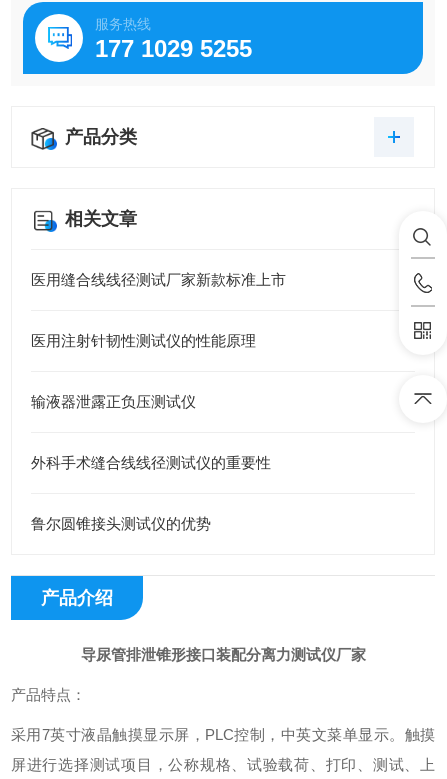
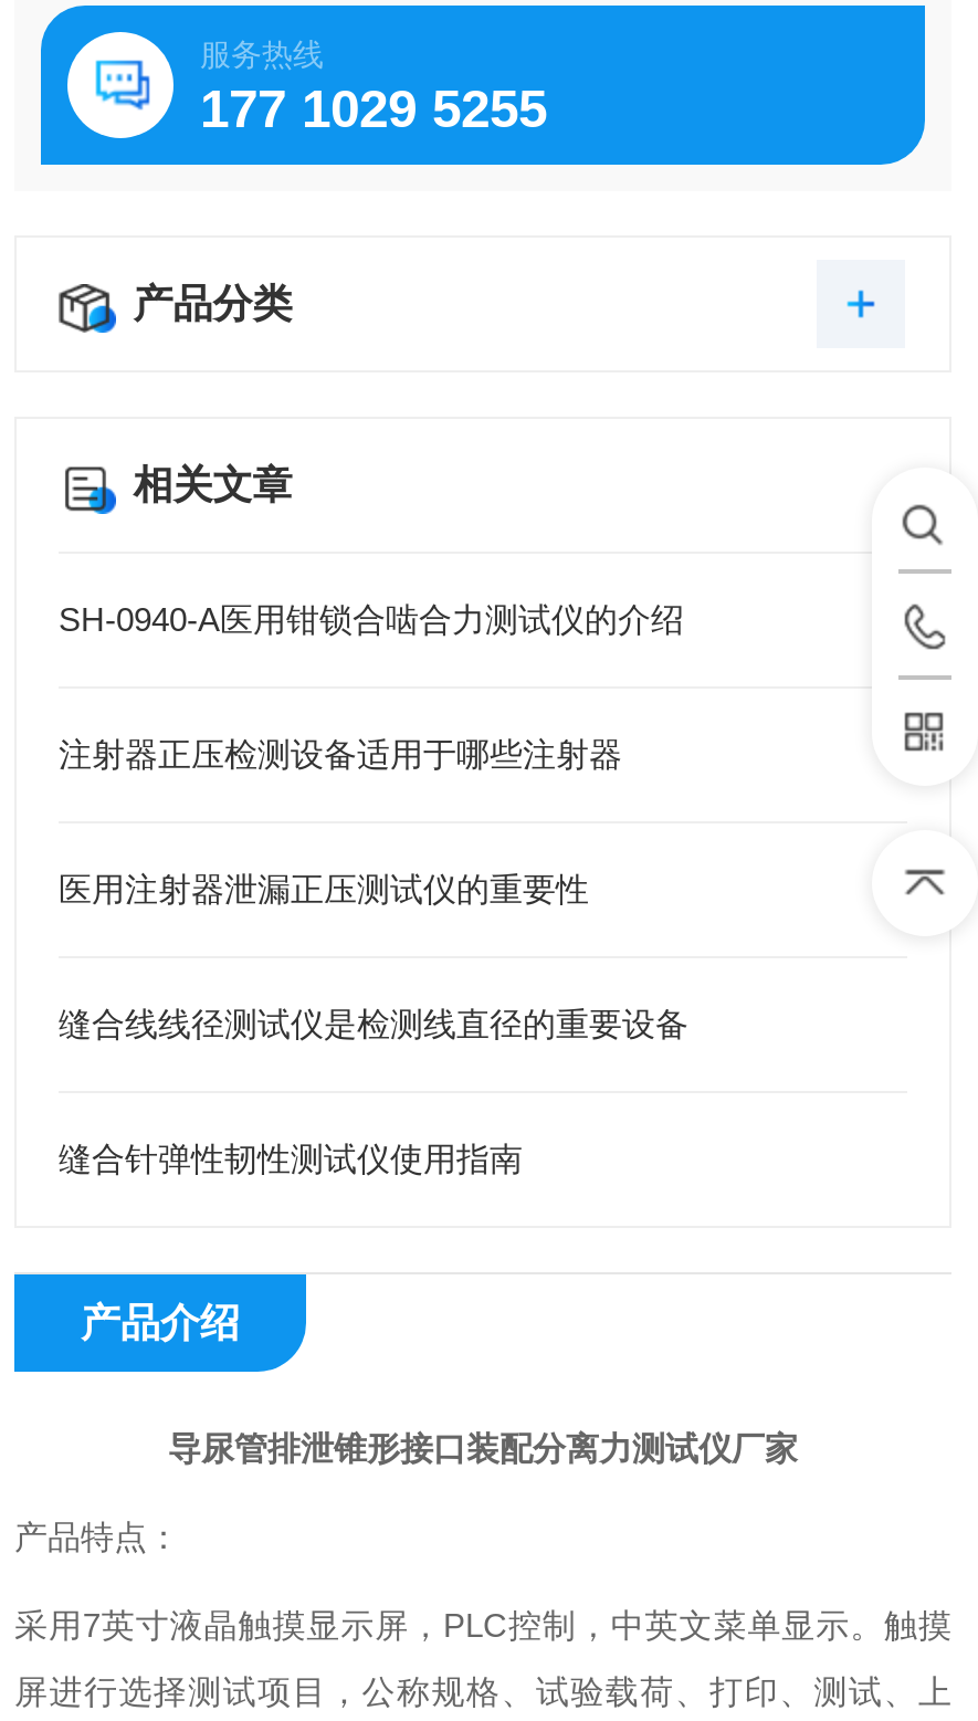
- 医用缝合线线径测试厂家新款标准上市
+ SH-0940-A医用钳锁合啮合力测试仪的介绍

- 医用注射针韧性测试仪的性能原理
+ 注射器正压检测设备适用于哪些注射器

- 输液器泄露正负压测试仪
+ 医用注射器泄漏正压测试仪的重要性

- 外科手术缝合线线径测试仪的重要性
+ 缝合线线径测试仪是检测线直径的重要设备

- 鲁尔圆锥接头测试仪的优势
+ 缝合针弹性韧性测试仪使用指南
